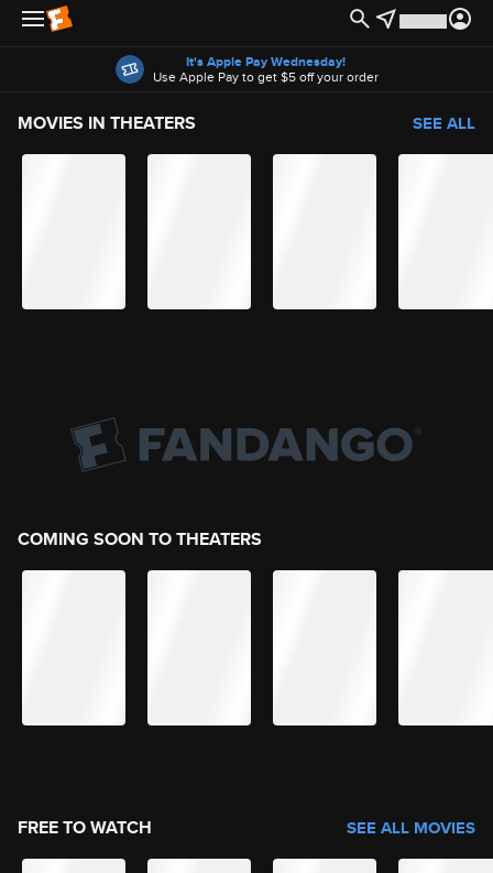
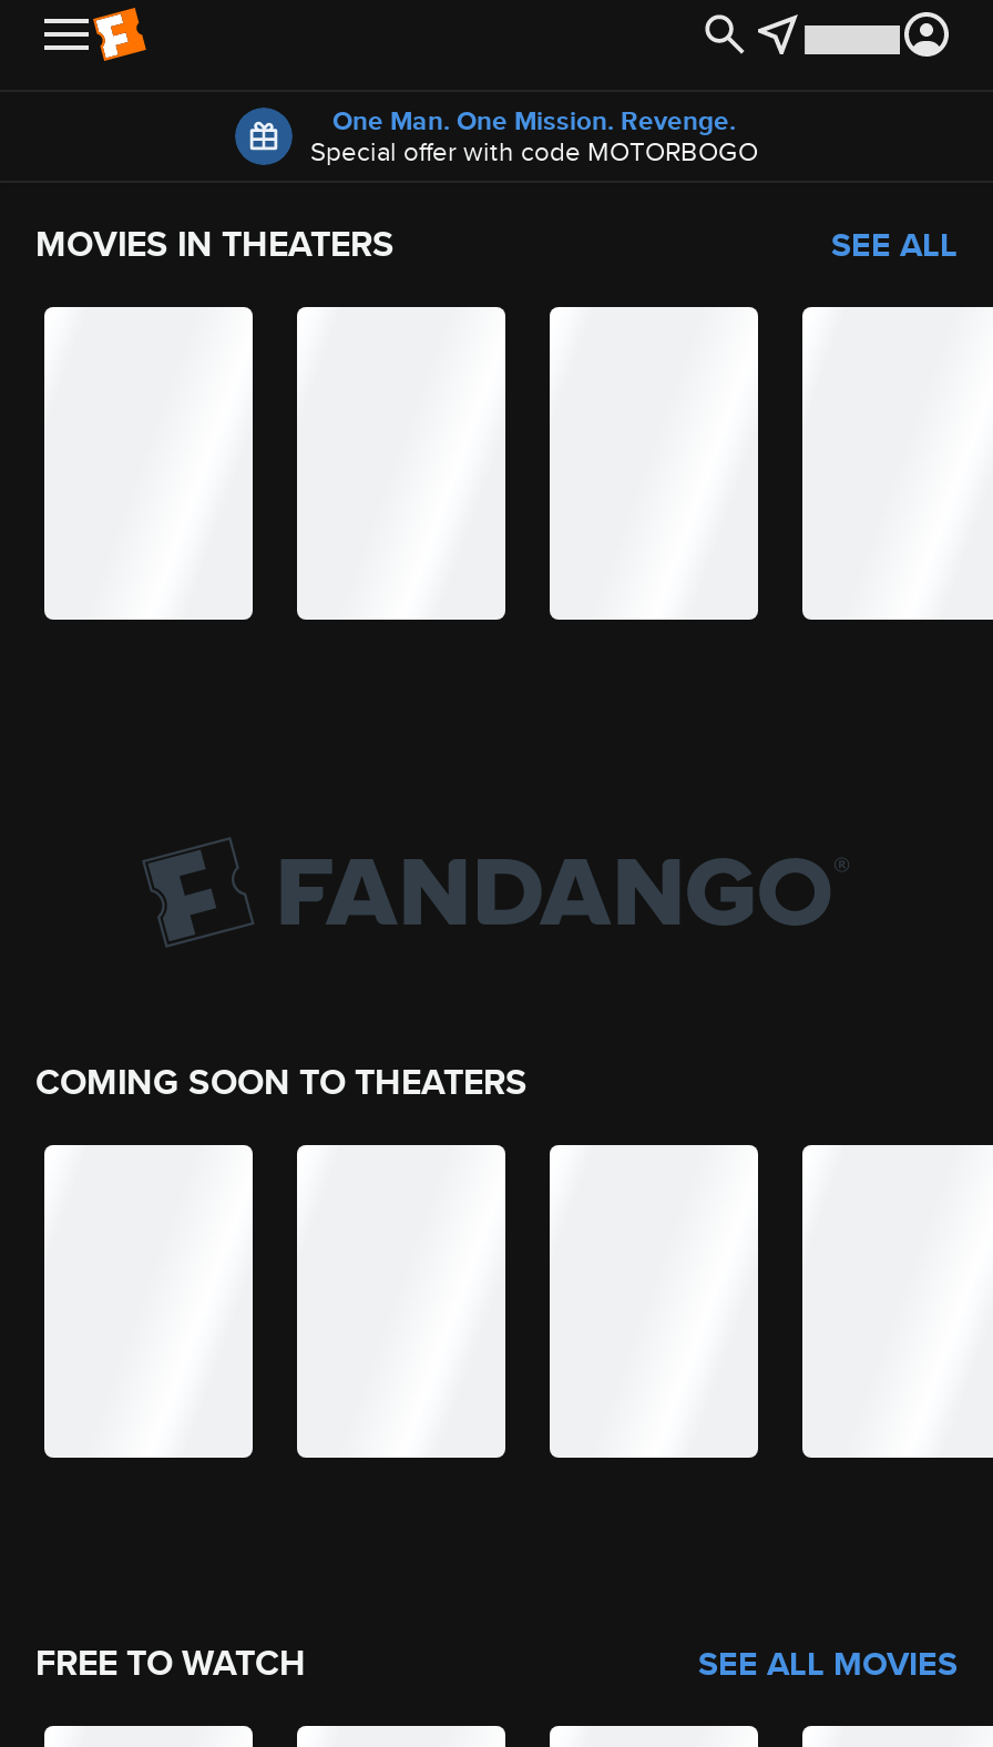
- It's Apple Pay Wednesday!
- Use Apple Pay to get $5 off your order
+ One Man. One Mission. Revenge.
+ Special offer with code MOTORBOGO
